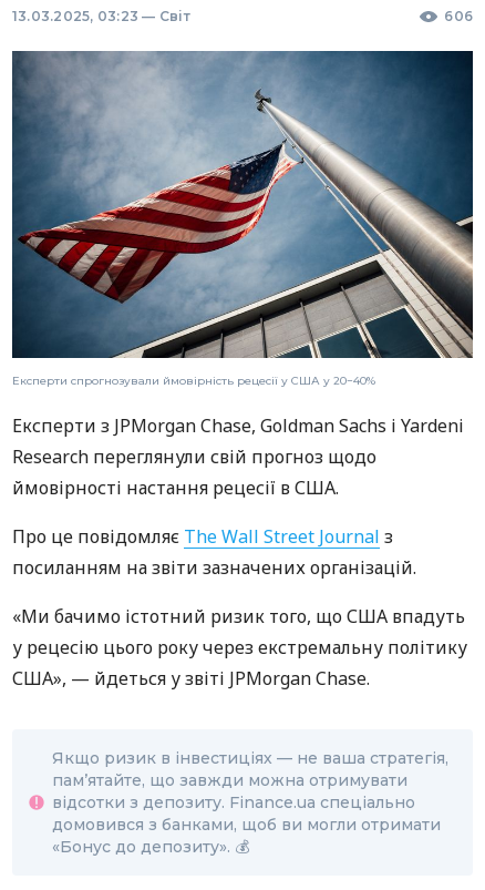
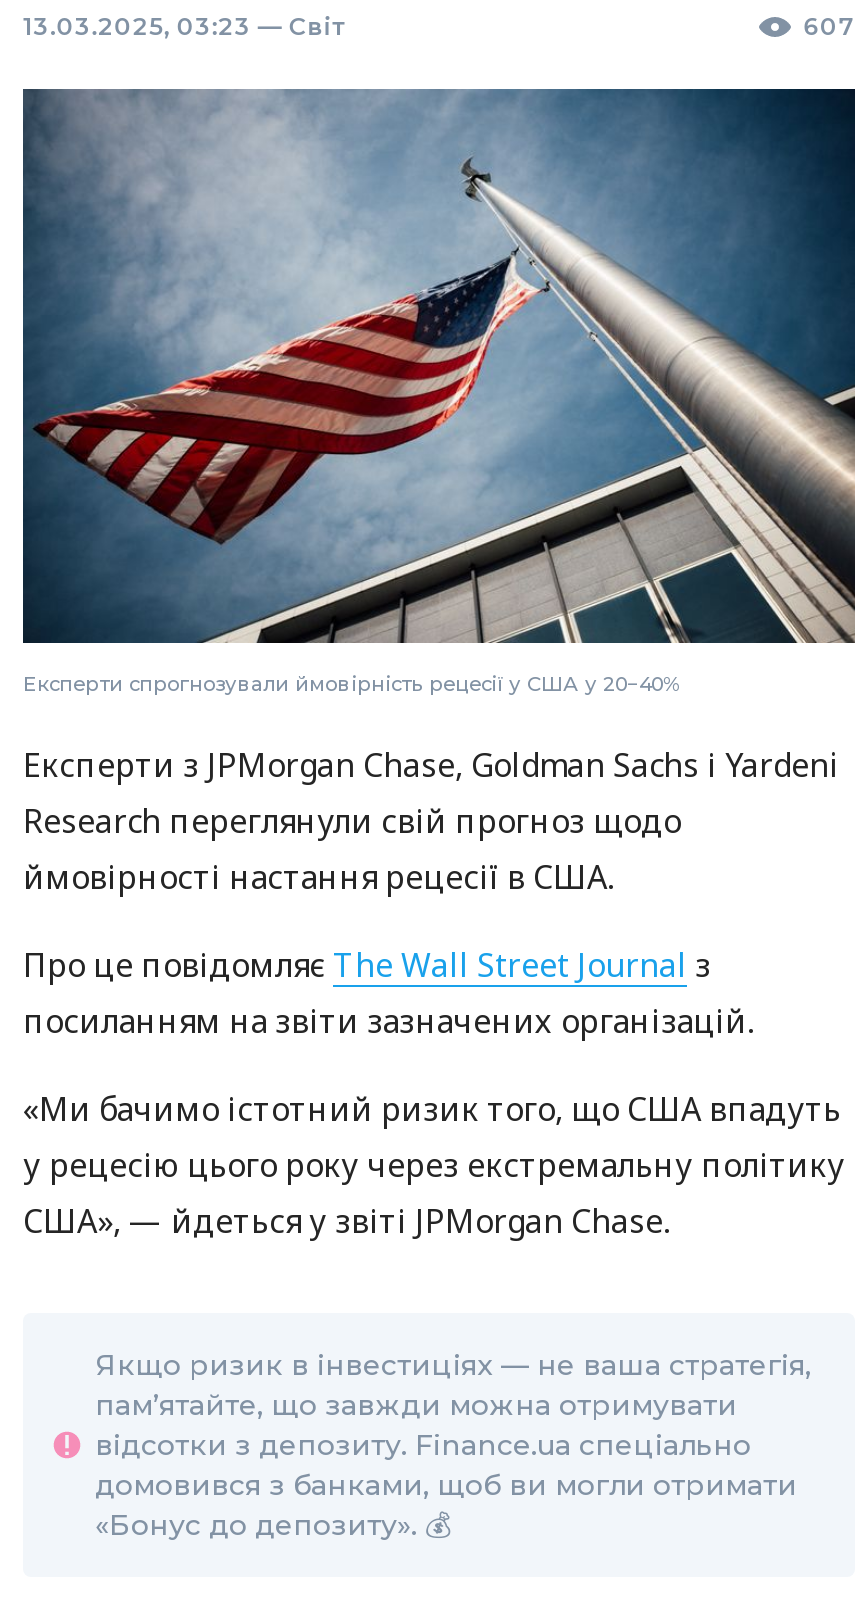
- 606
+ 607
